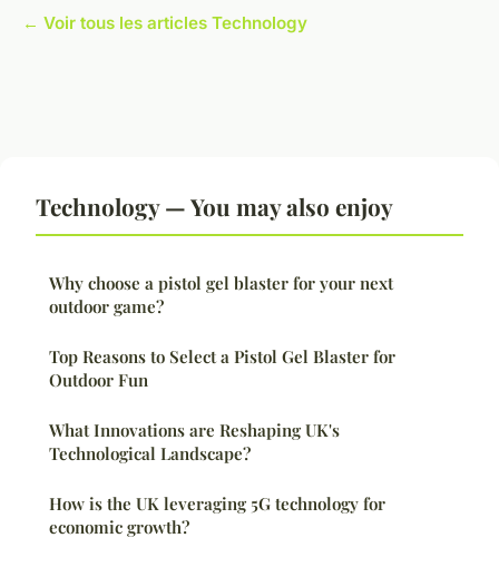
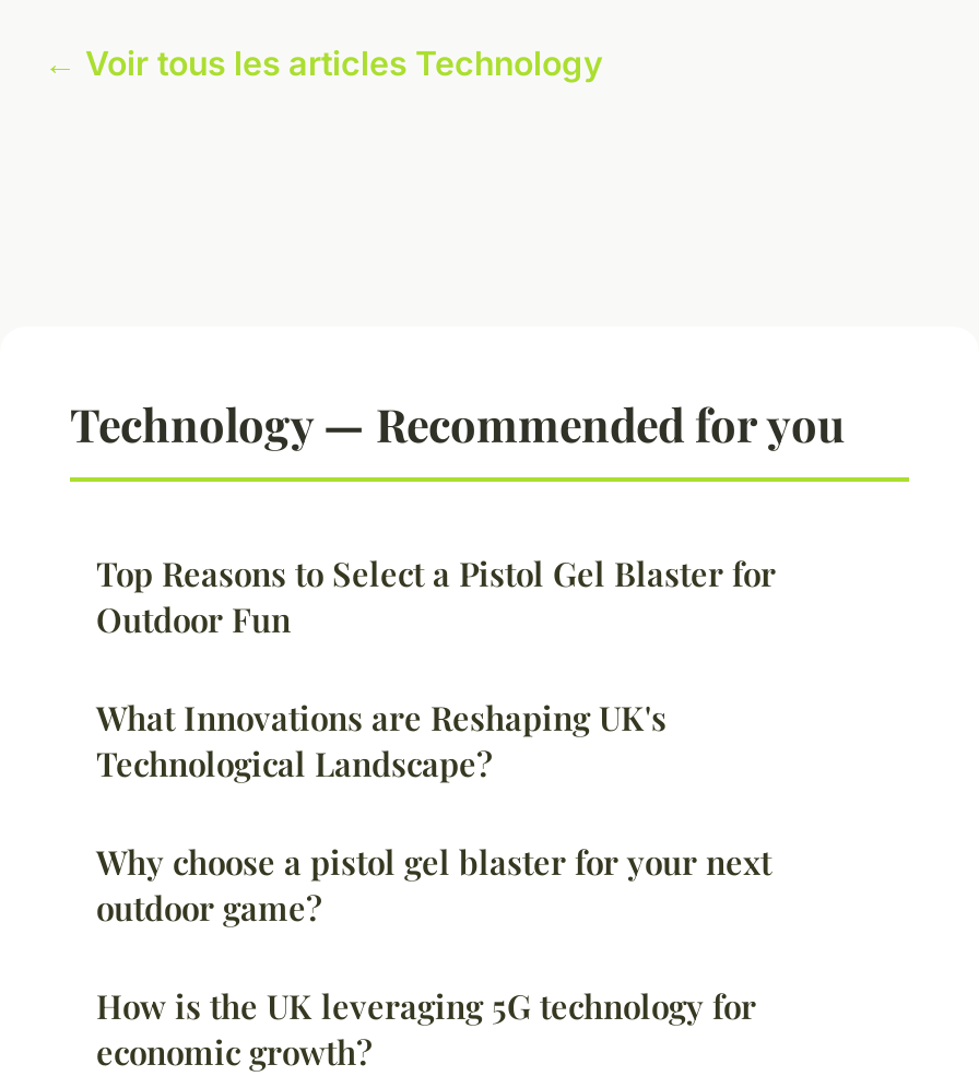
- Technology — You may also enjoy
+ Technology — Recommended for you

moved down: Why choose a pistol gel blaster for your next | outdoor game?

moved up: Top Reasons to Select a Pistol Gel Blaster for | Outdoor Fun | What Innovations are Reshaping UK's | Technological Landscape?
